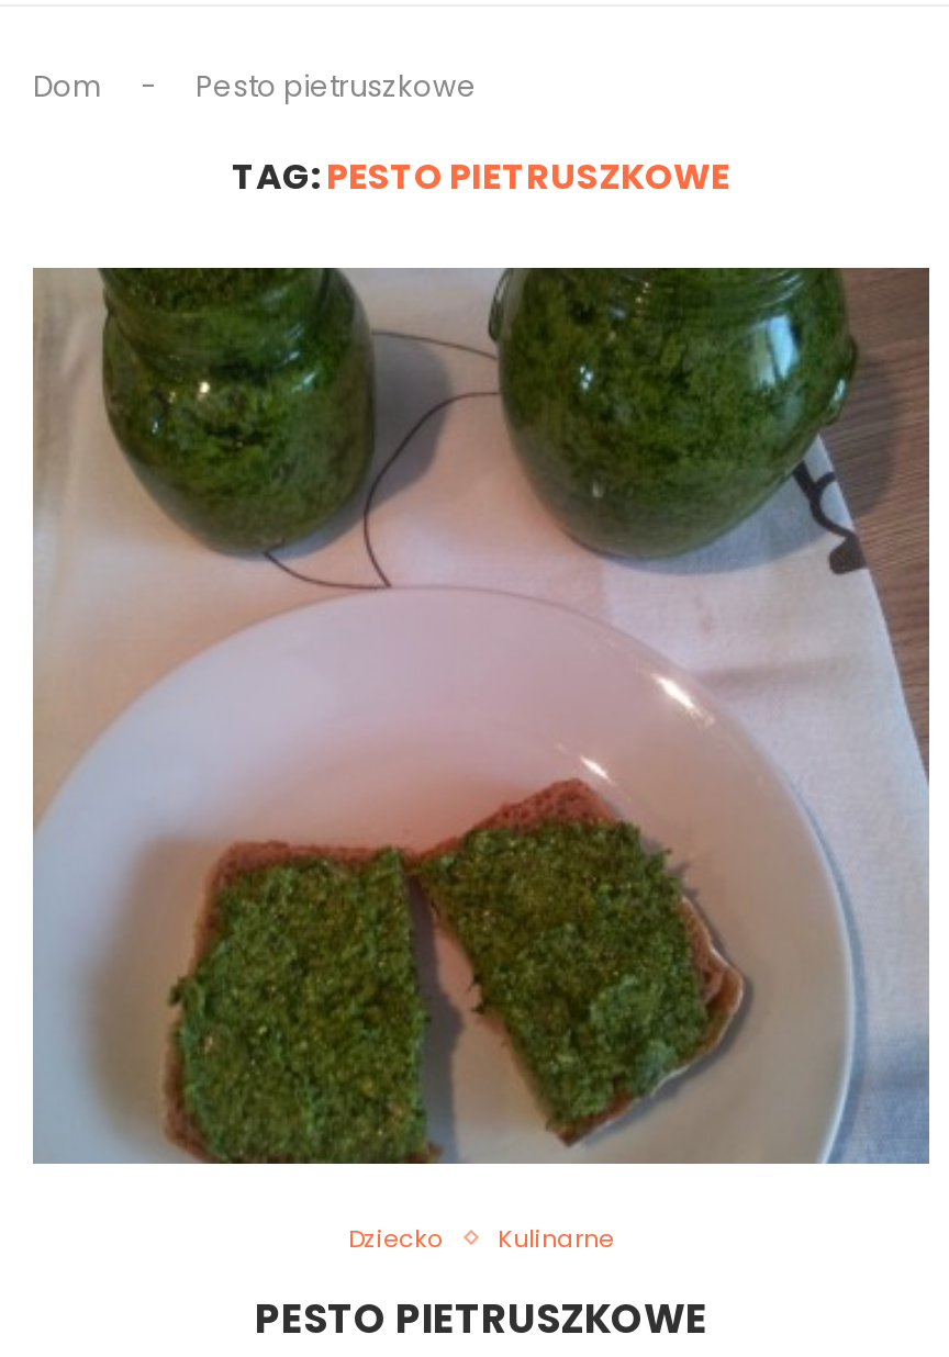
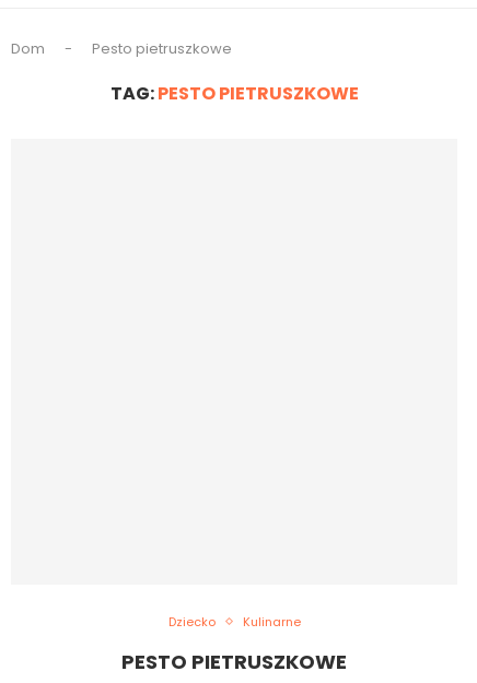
- [image]
